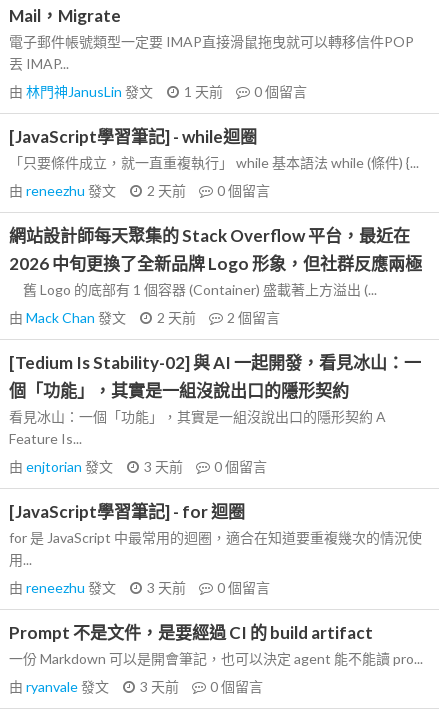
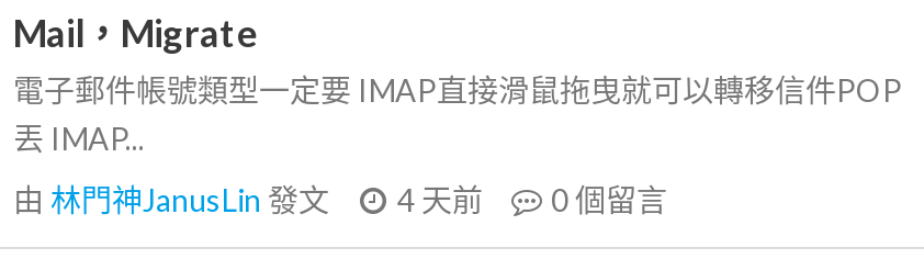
- 1 天前
- 0個留言
- [JavaScript學習筆記] - while迴圈
- 「只要條件成立，就一直重複執行」 while 基本語法 while (條件) {...
- 由reneezhu發文
- 2 天前
- 0個留言
- 網站設計師每天聚集的 Stack Overflow 平台，最近在
- 2026 中旬更換了全新品牌 Logo 形象，但社群反應兩極
- 舊 Logo 的底部有 1 個容器 (Container) 盛載著上方溢出 (...
- 由Mack Chan發文
- 2 天前
- 2個留言
- [Tedium Is Stability-02] 與 AI 一起開發，看見冰山：一
- 個「功能」，其實是一組沒說出口的隱形契約
- 看見冰山：一個「功能」，其實是一組沒說出口的隱形契約 A
- Feature Is...
- 由enjtorian發文
- 3 天前
- 0個留言
- [JavaScript學習筆記] - for 迴圈
- for 是 JavaScript 中最常用的迴圈，適合在知道要重複幾次的情況使
- 用...
- 由reneezhu發文
- 3 天前
- 0個留言
- Prompt 不是文件，是要經過 CI 的 build artifact
- 一份 Markdown 可以是開會筆記，也可以決定 agent 能不能讀 pro...
- 由ryanvale發文
- 3 天前
+ 4 天前
